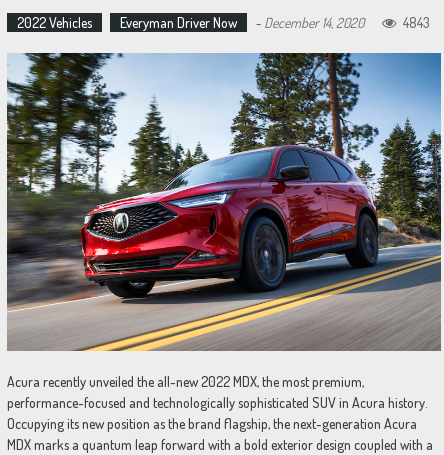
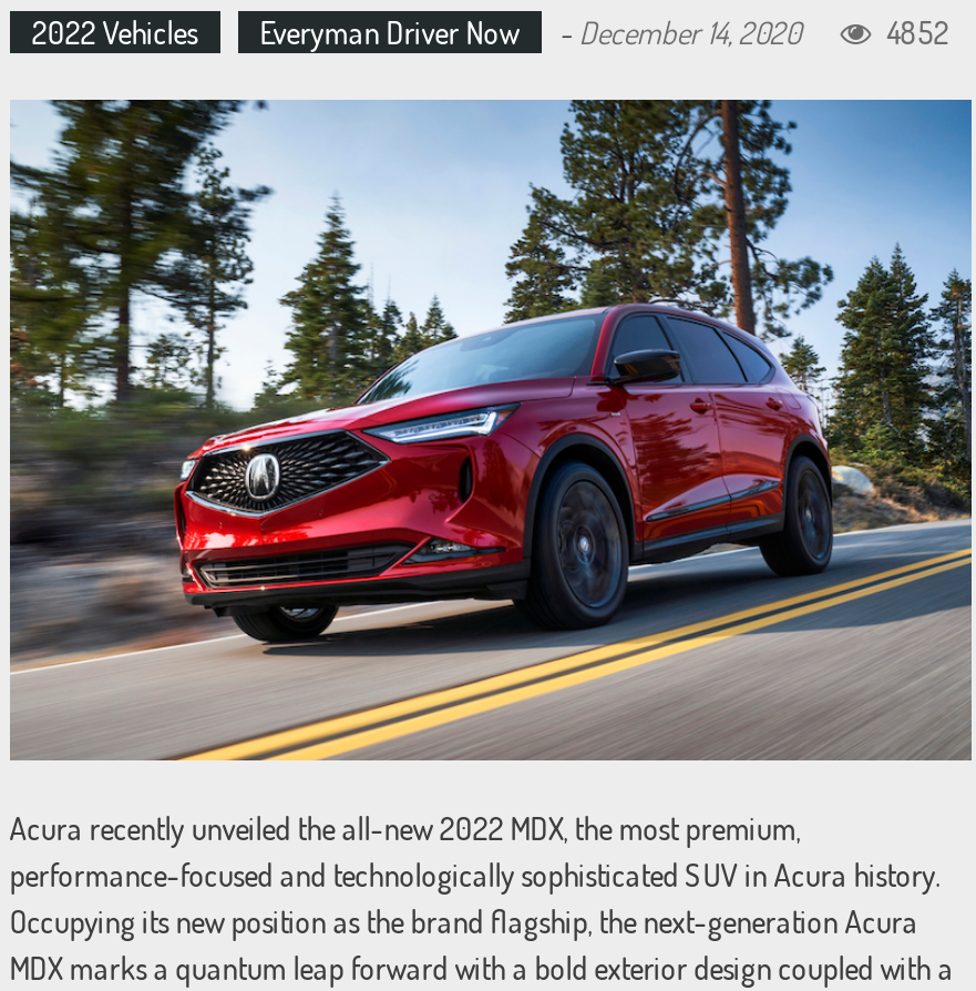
- 4843
+ 4852
